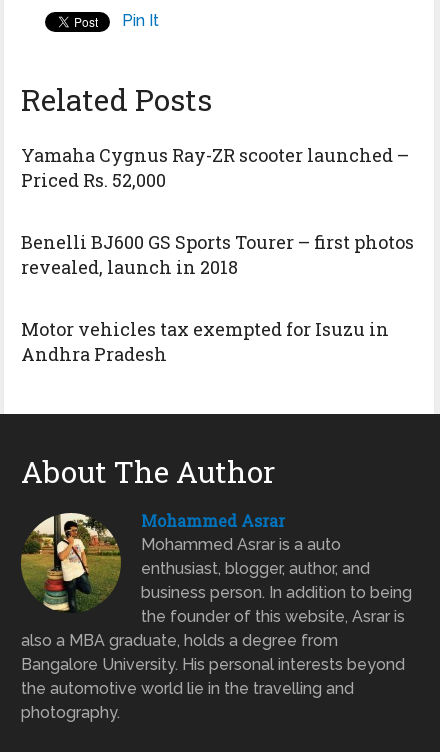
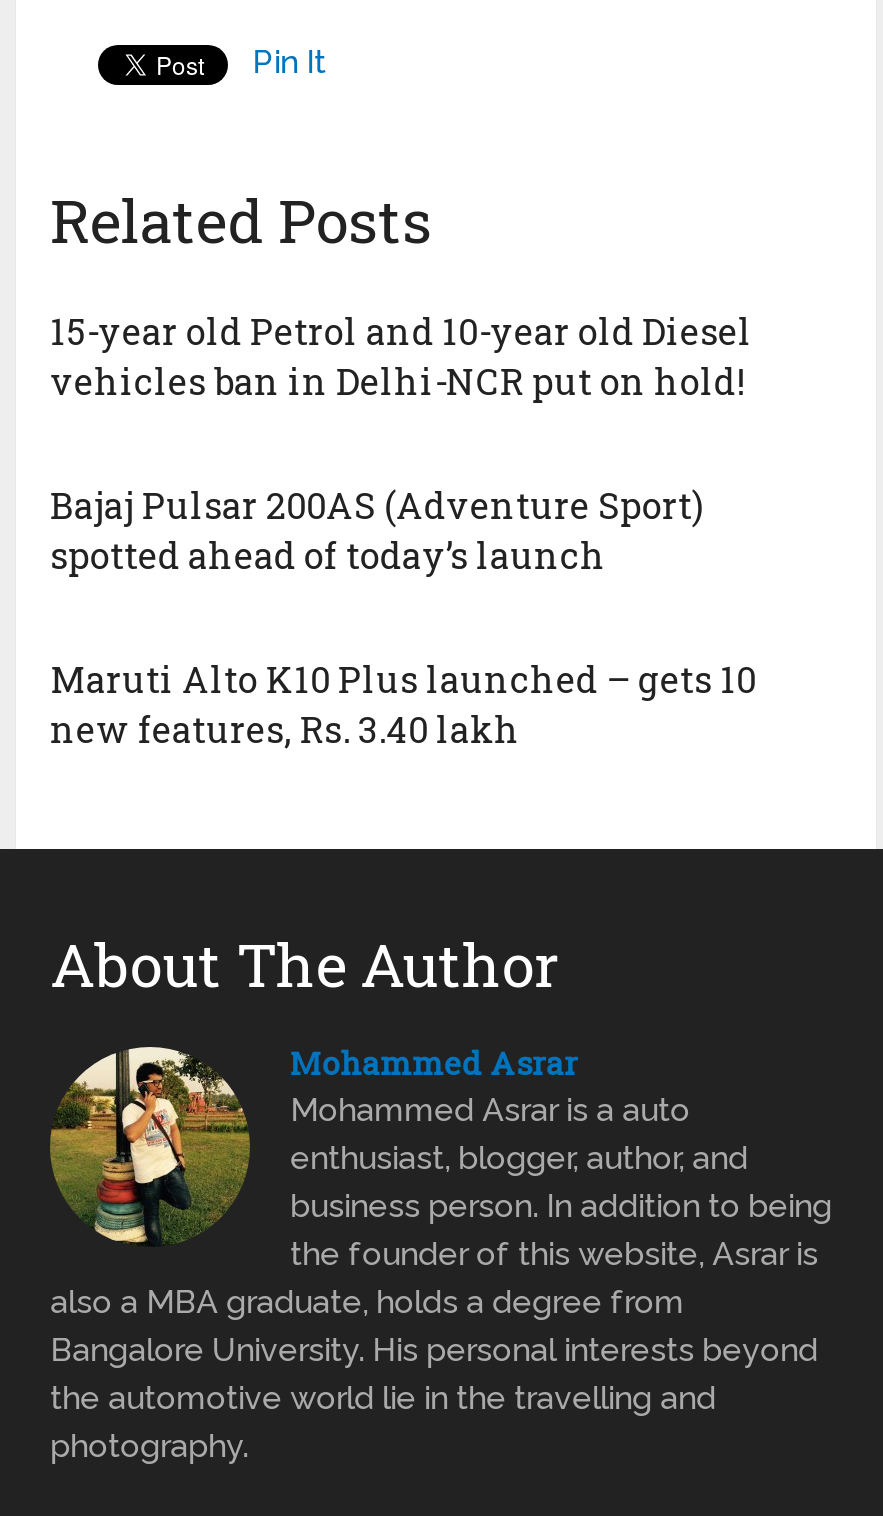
- Yamaha Cygnus Ray-ZR scooter launched –
- Priced Rs. 52,000
+ 15-year old Petrol and 10-year old Diesel
+ vehicles ban in Delhi-NCR put on hold!

- Benelli BJ600 GS Sports Tourer – first photos
- revealed, launch in 2018
+ Bajaj Pulsar 200AS (Adventure Sport)
+ spotted ahead of today’s launch

- Motor vehicles tax exempted for Isuzu in
- Andhra Pradesh
+ Maruti Alto K10 Plus launched – gets 10
+ new features, Rs. 3.40 lakh
